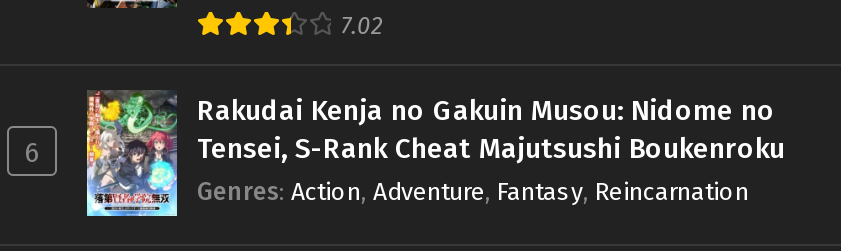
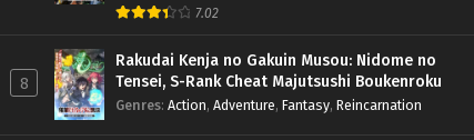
- 6
+ 8
